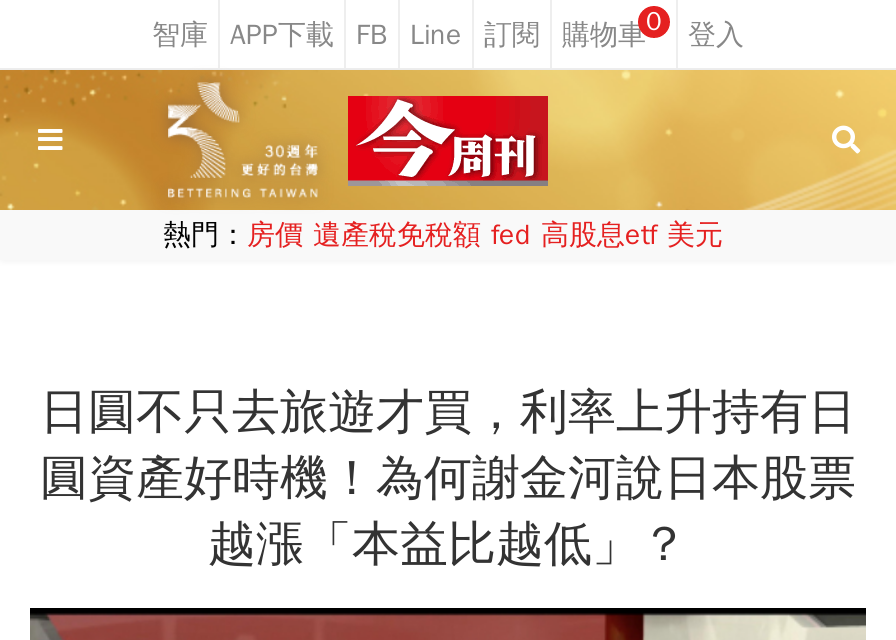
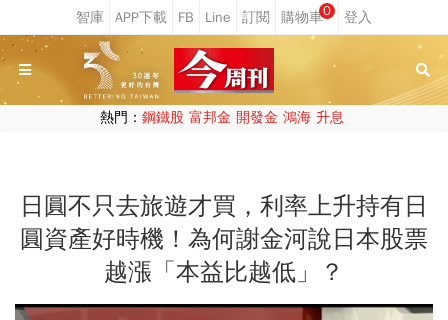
- 熱門：房價 遺產稅免稅額 fed 高股息etf 美元
+ 熱門：鋼鐵股 富邦金 開發金 鴻海 升息
